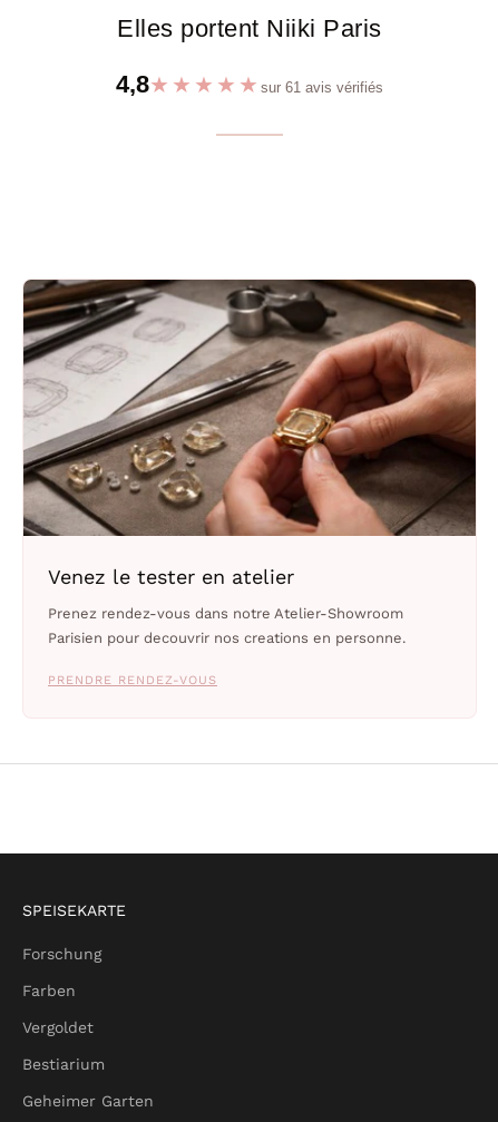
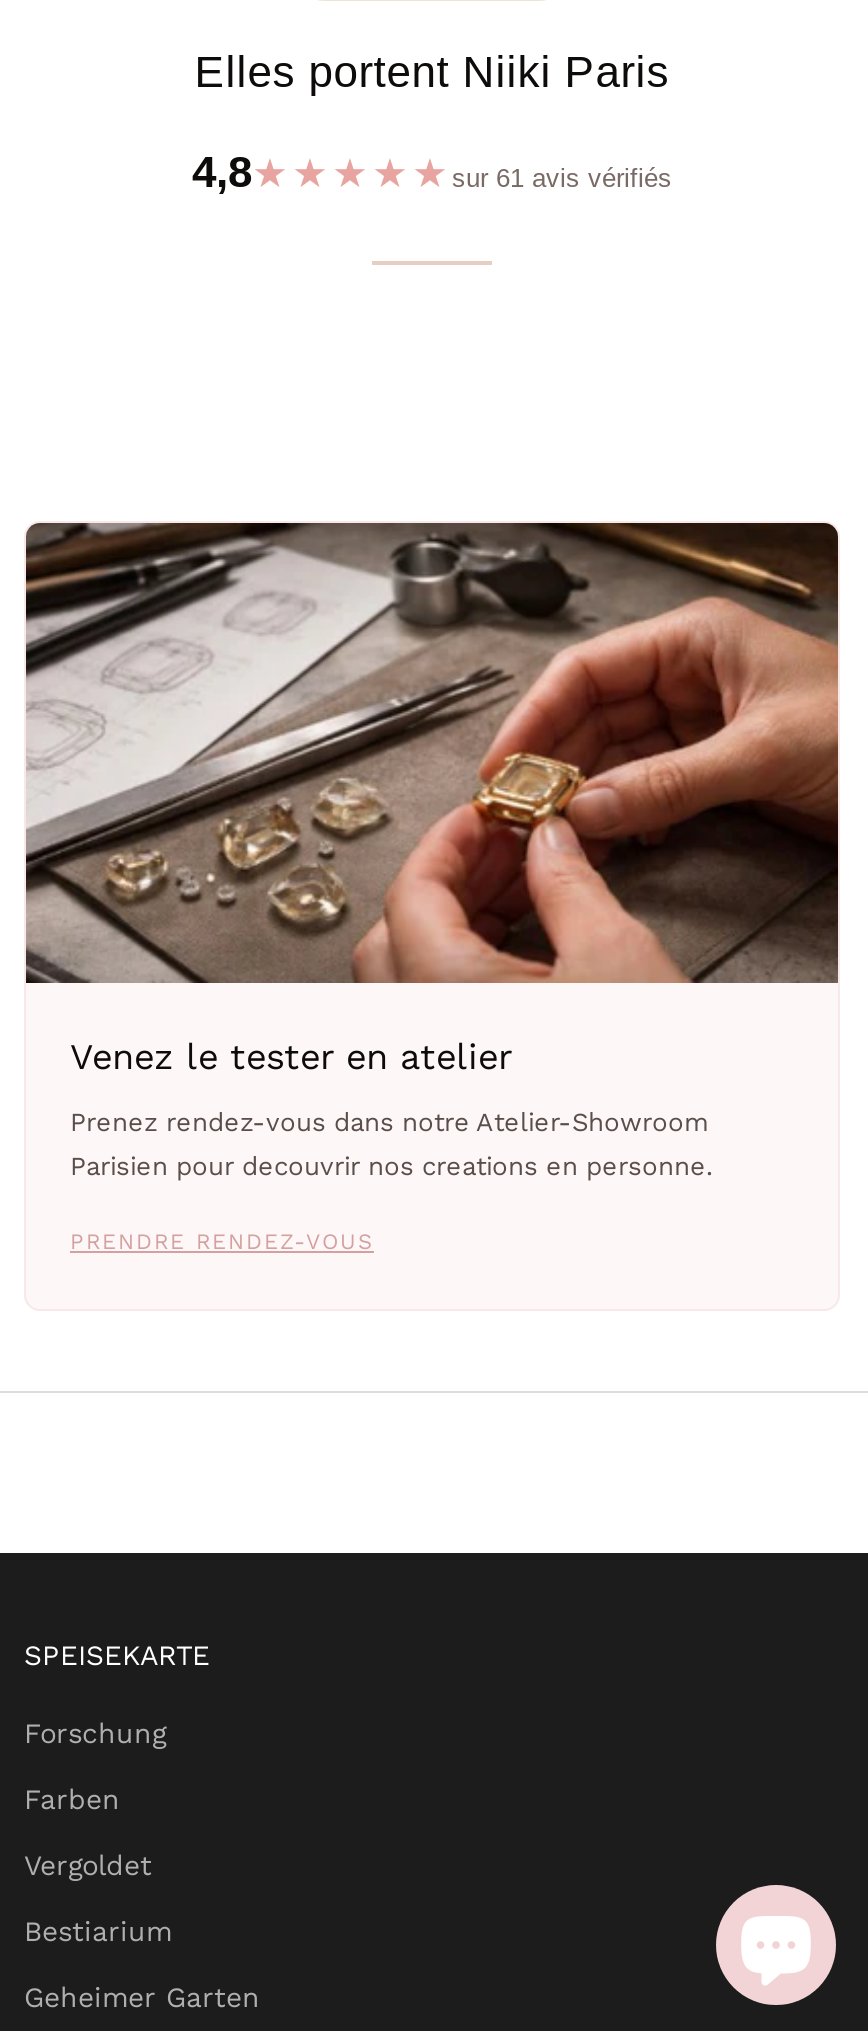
+ [image]
